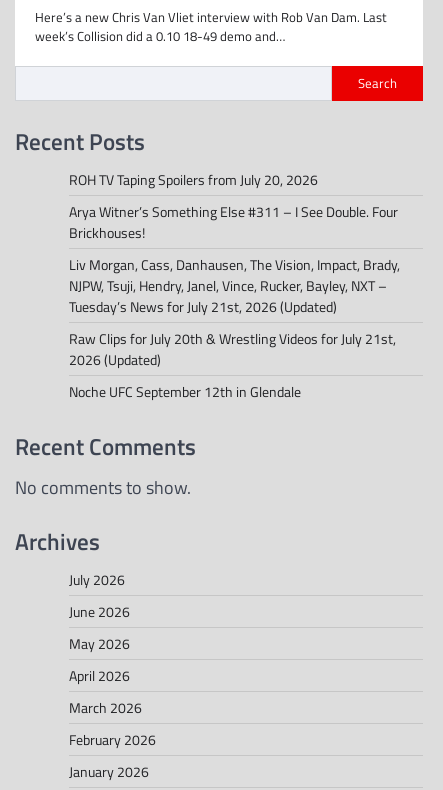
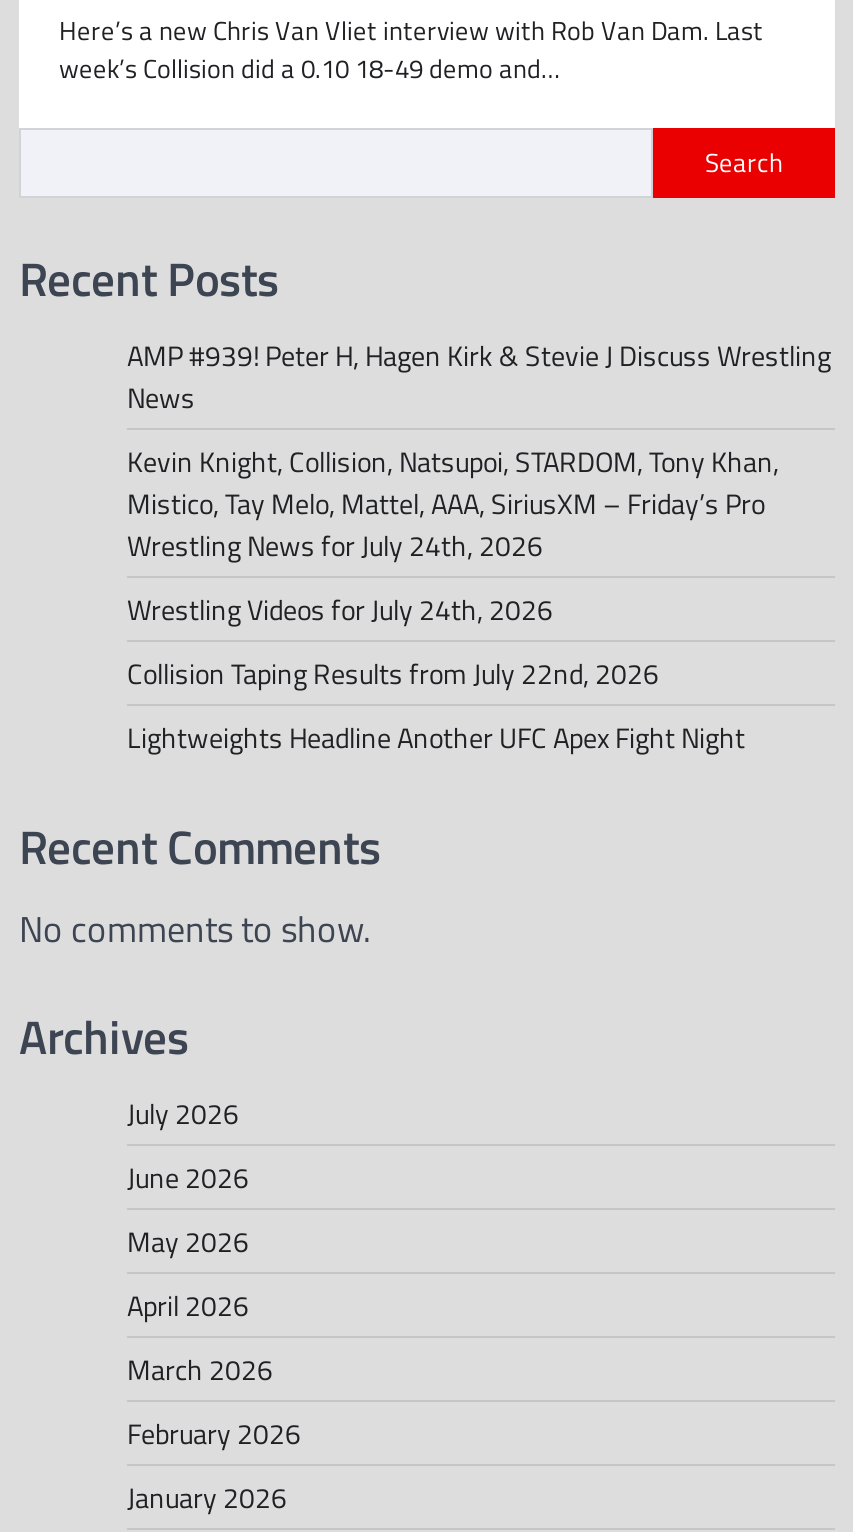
- ROH TV Taping Spoilers from July 20, 2026
+ AMP #939! Peter H, Hagen Kirk & Stevie J Discuss Wrestling
+ News

- Arya Witner’s Something Else #311 – I See Double. Four
- Brickhouses!
+ Kevin Knight, Collision, Natsupoi, STARDOM, Tony Khan,
+ Mistico, Tay Melo, Mattel, AAA, SiriusXM – Friday’s Pro
+ Wrestling News for July 24th, 2026

- Liv Morgan, Cass, Danhausen, The Vision, Impact, Brady,
- NJPW, Tsuji, Hendry, Janel, Vince, Rucker, Bayley, NXT –
- Tuesday’s News for July 21st, 2026 (Updated)
+ Wrestling Videos for July 24th, 2026

- Raw Clips for July 20th & Wrestling Videos for July 21st,
- 2026 (Updated)
+ Collision Taping Results from July 22nd, 2026

- Noche UFC September 12th in Glendale
+ Lightweights Headline Another UFC Apex Fight Night
